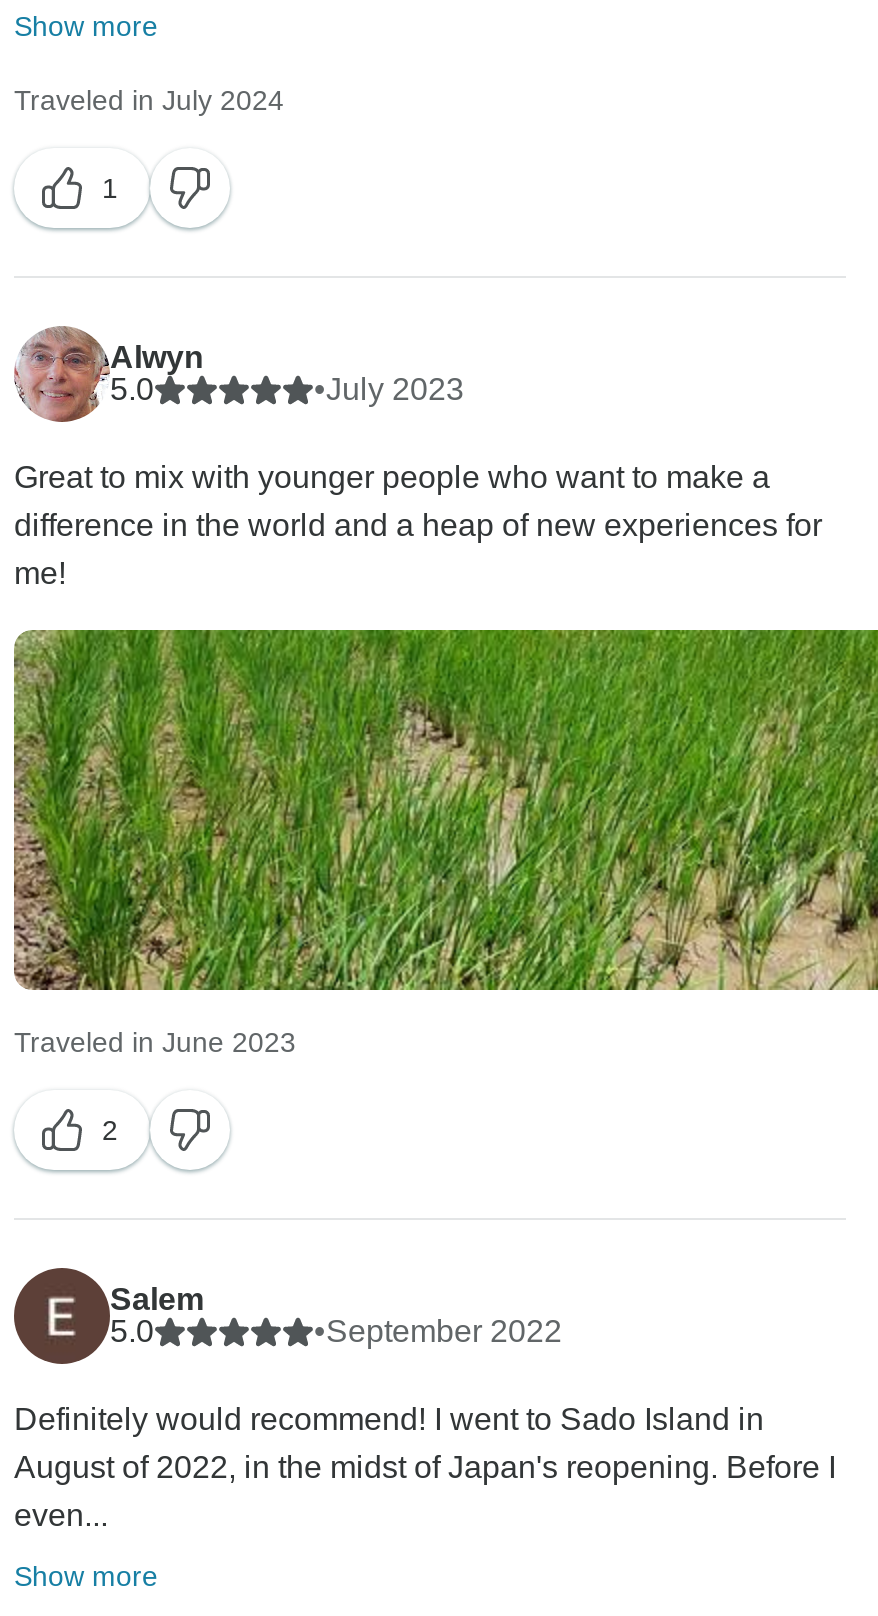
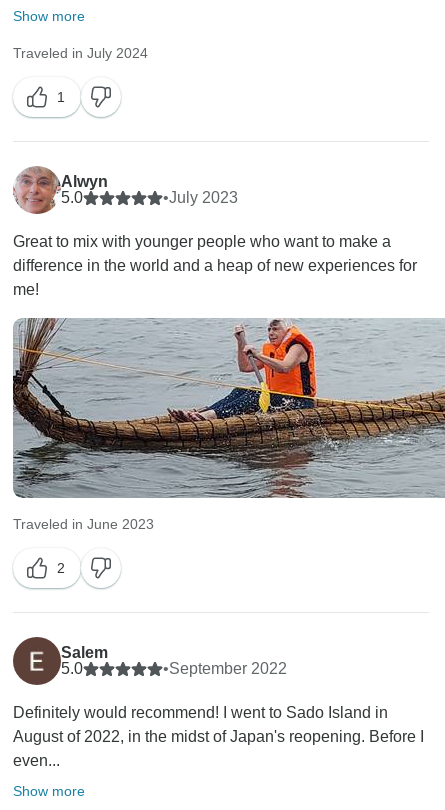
- [image]
+ [image]
